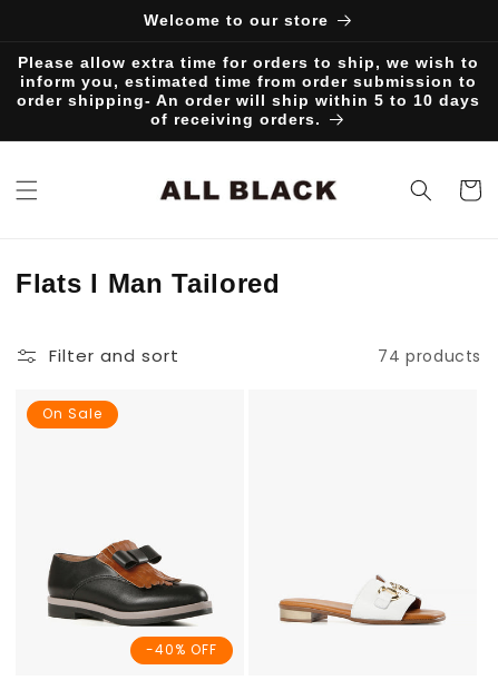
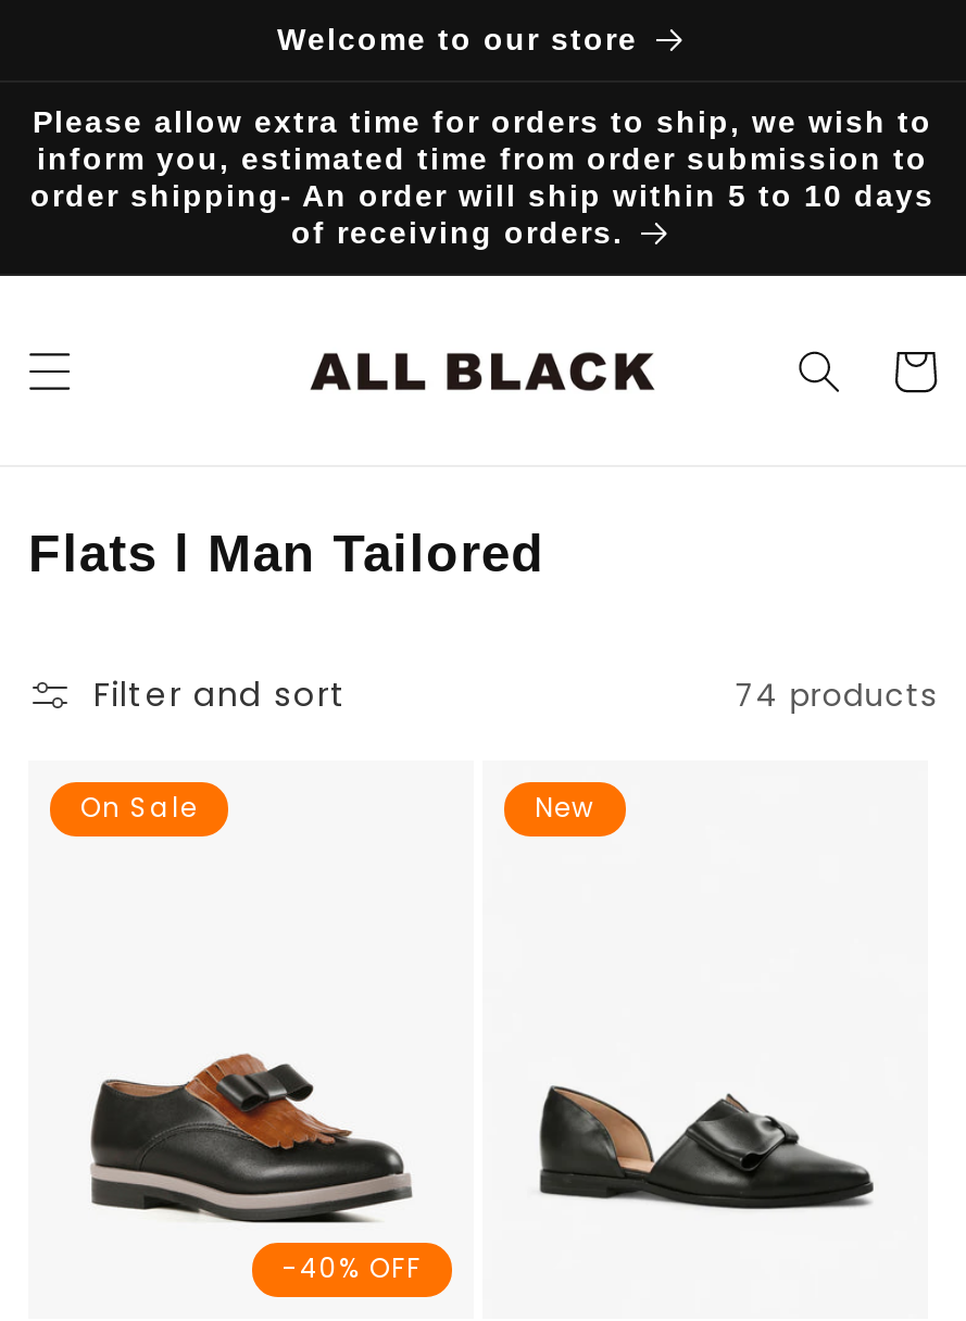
+ New

- [image]
+ [image]
